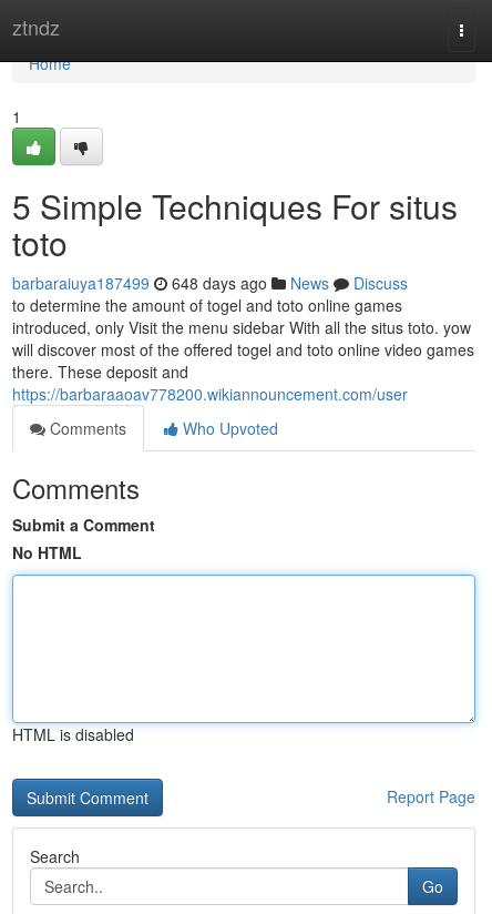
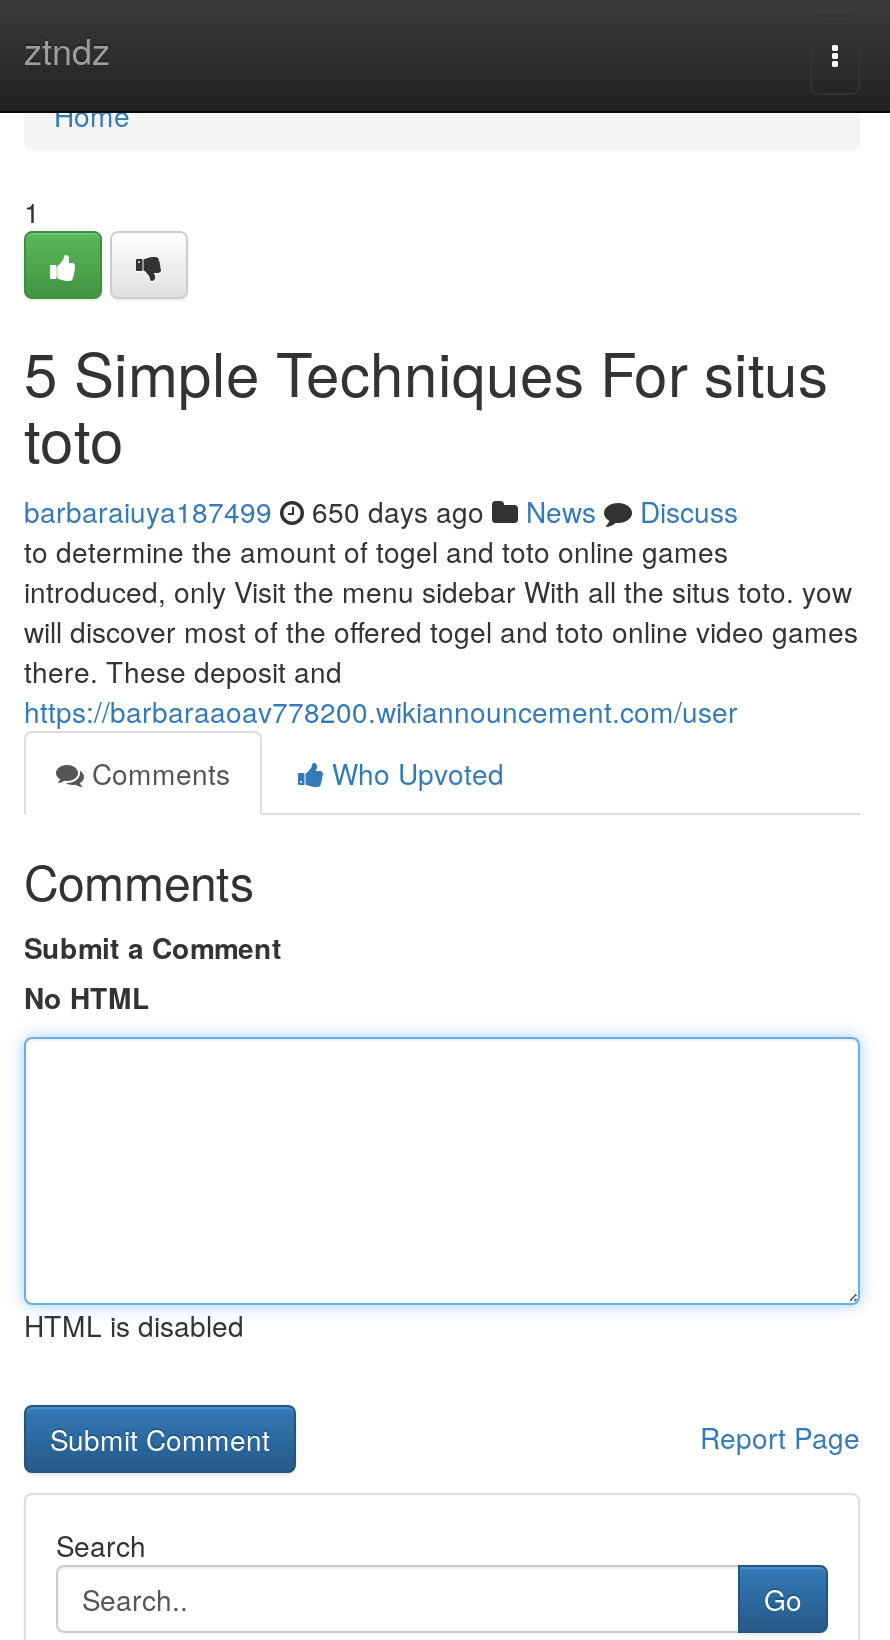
- barbaraiuya187499 648 days ago News Discuss
+ barbaraiuya187499 650 days ago News Discuss
